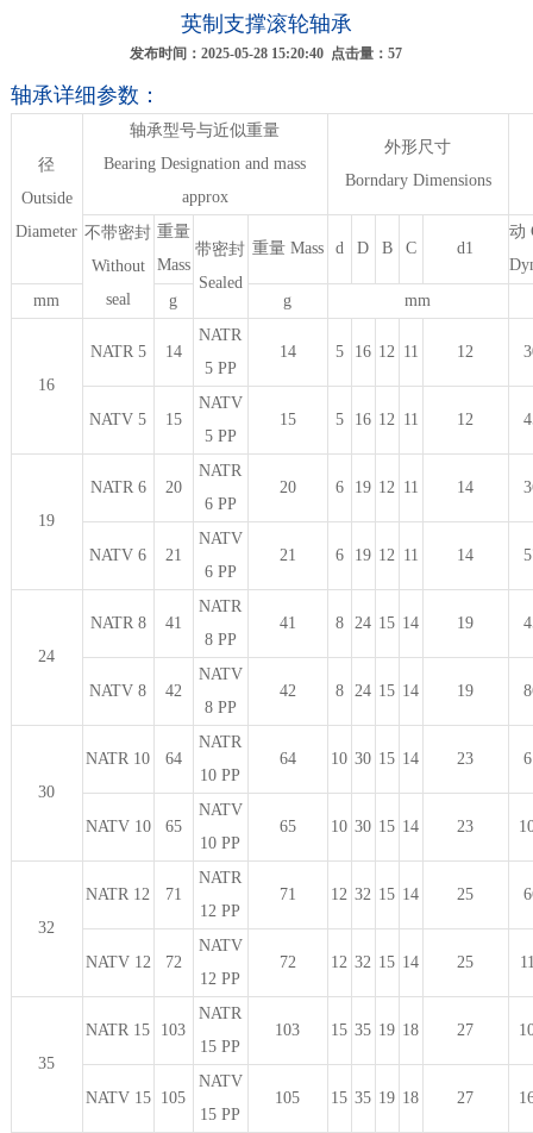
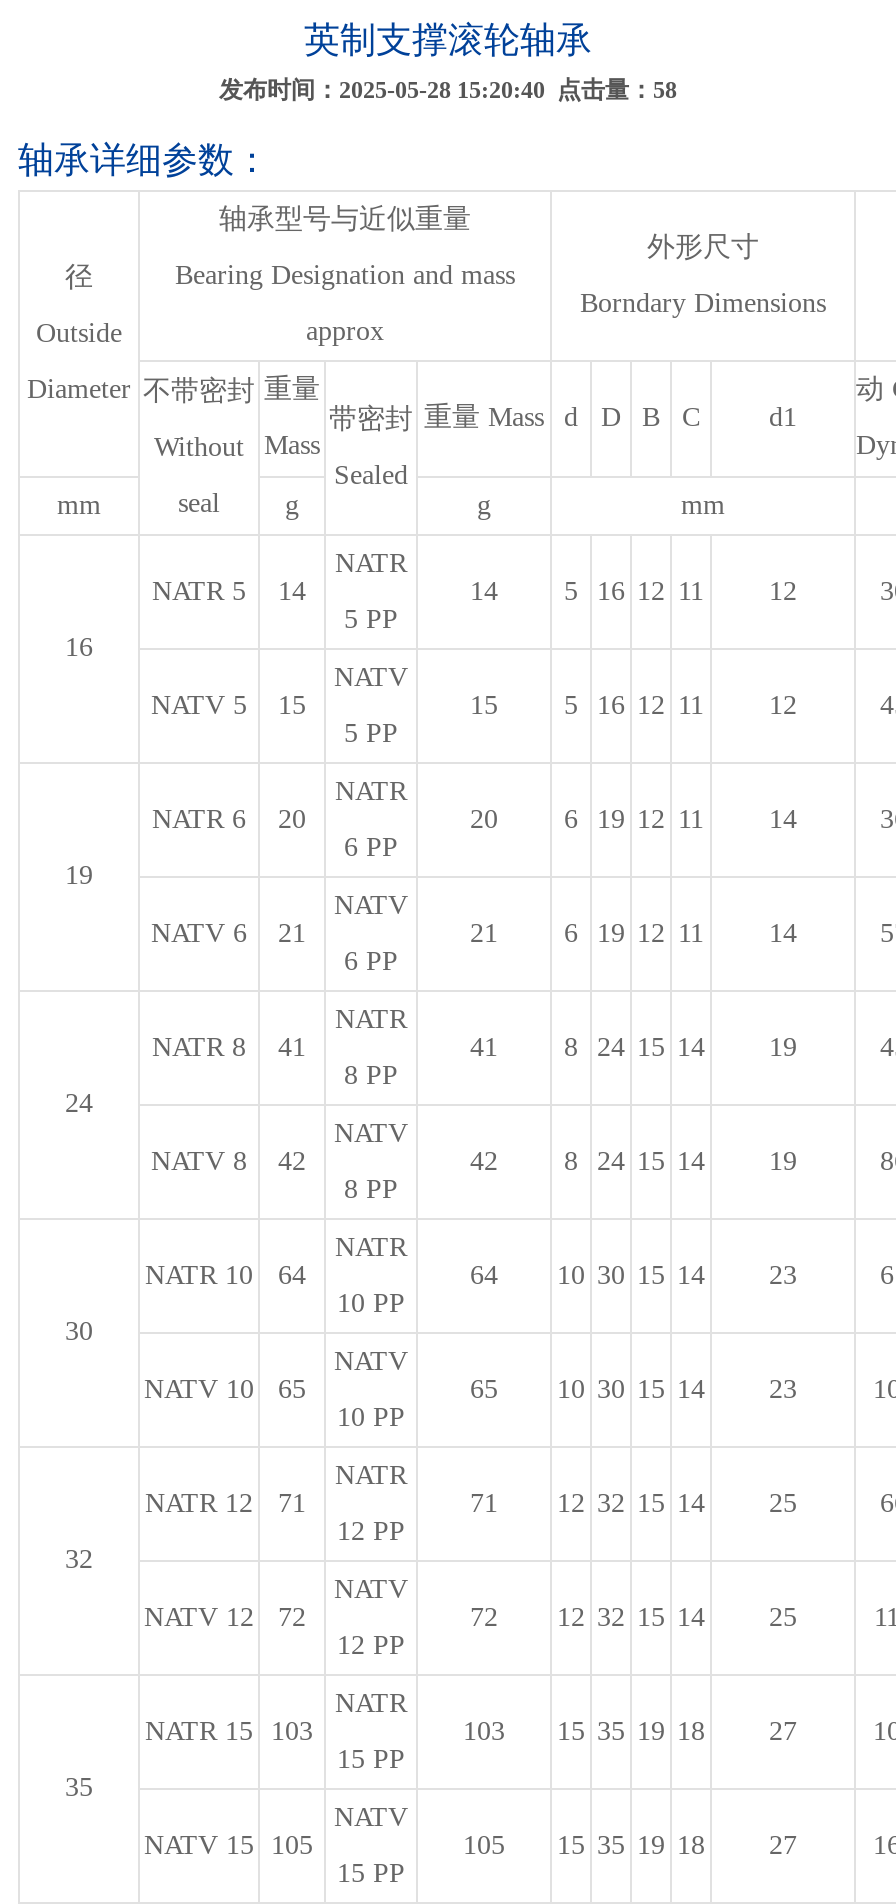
- 发布时间：2025-05-28 15:20:40 点击量：57
+ 发布时间：2025-05-28 15:20:40 点击量：58
